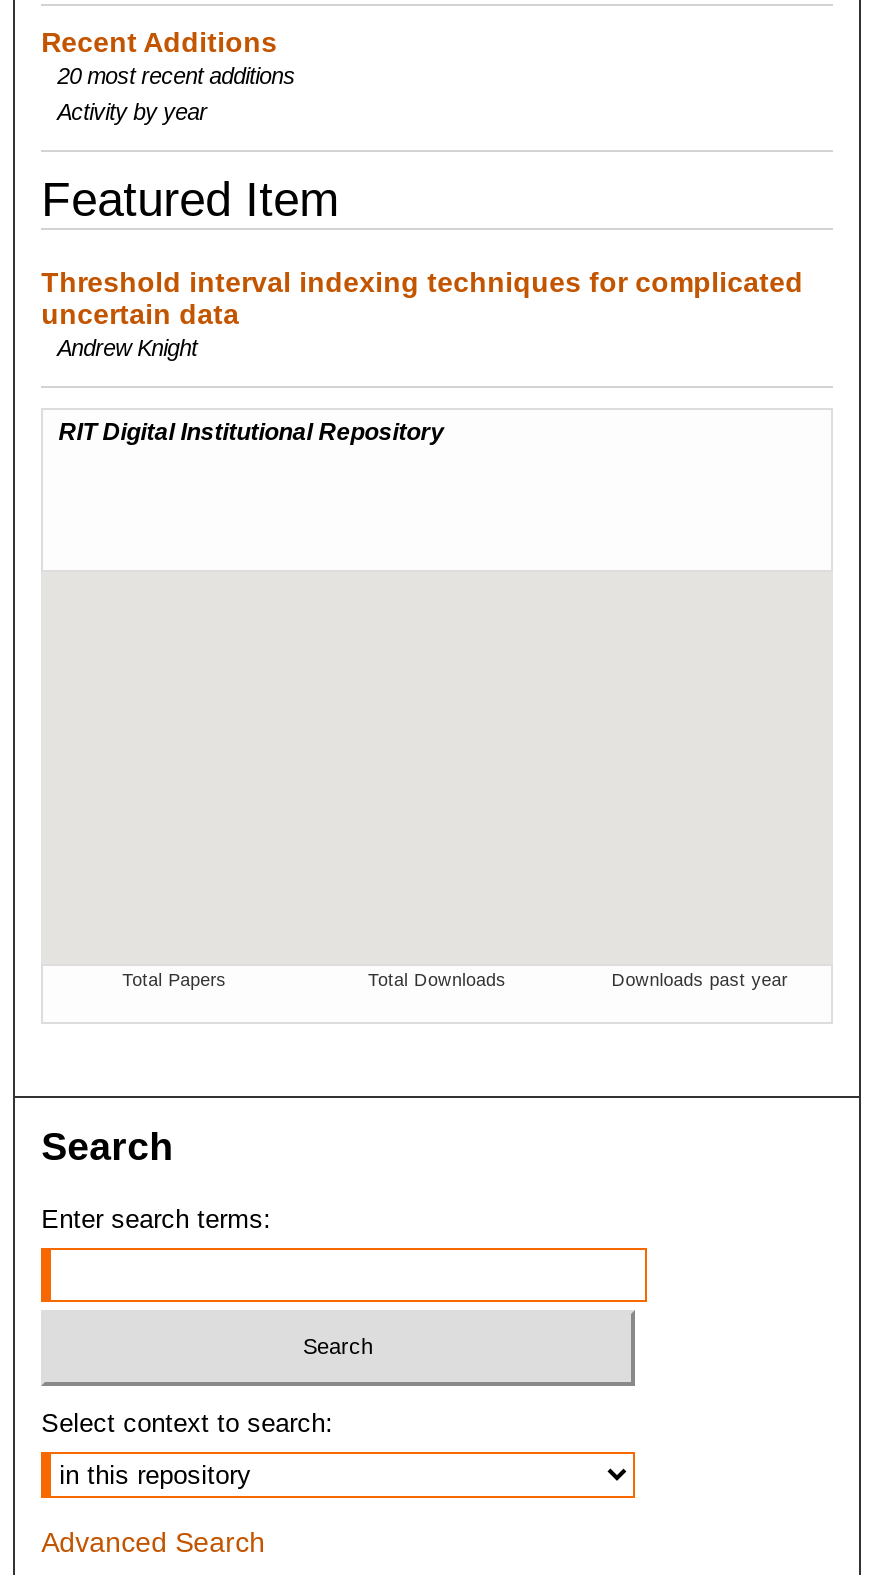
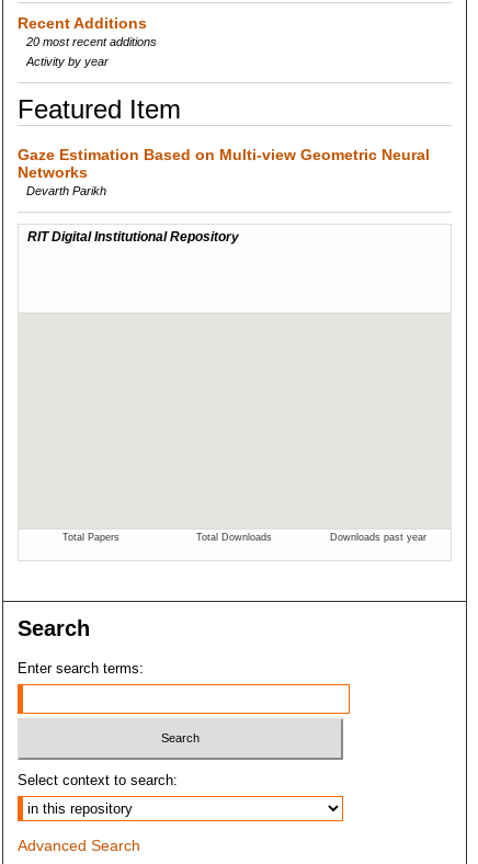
- Threshold interval indexing techniques for complicated
- uncertain data
- Andrew Knight
+ Gaze Estimation Based on Multi-view Geometric Neural
+ Networks
+ Devarth Parikh
